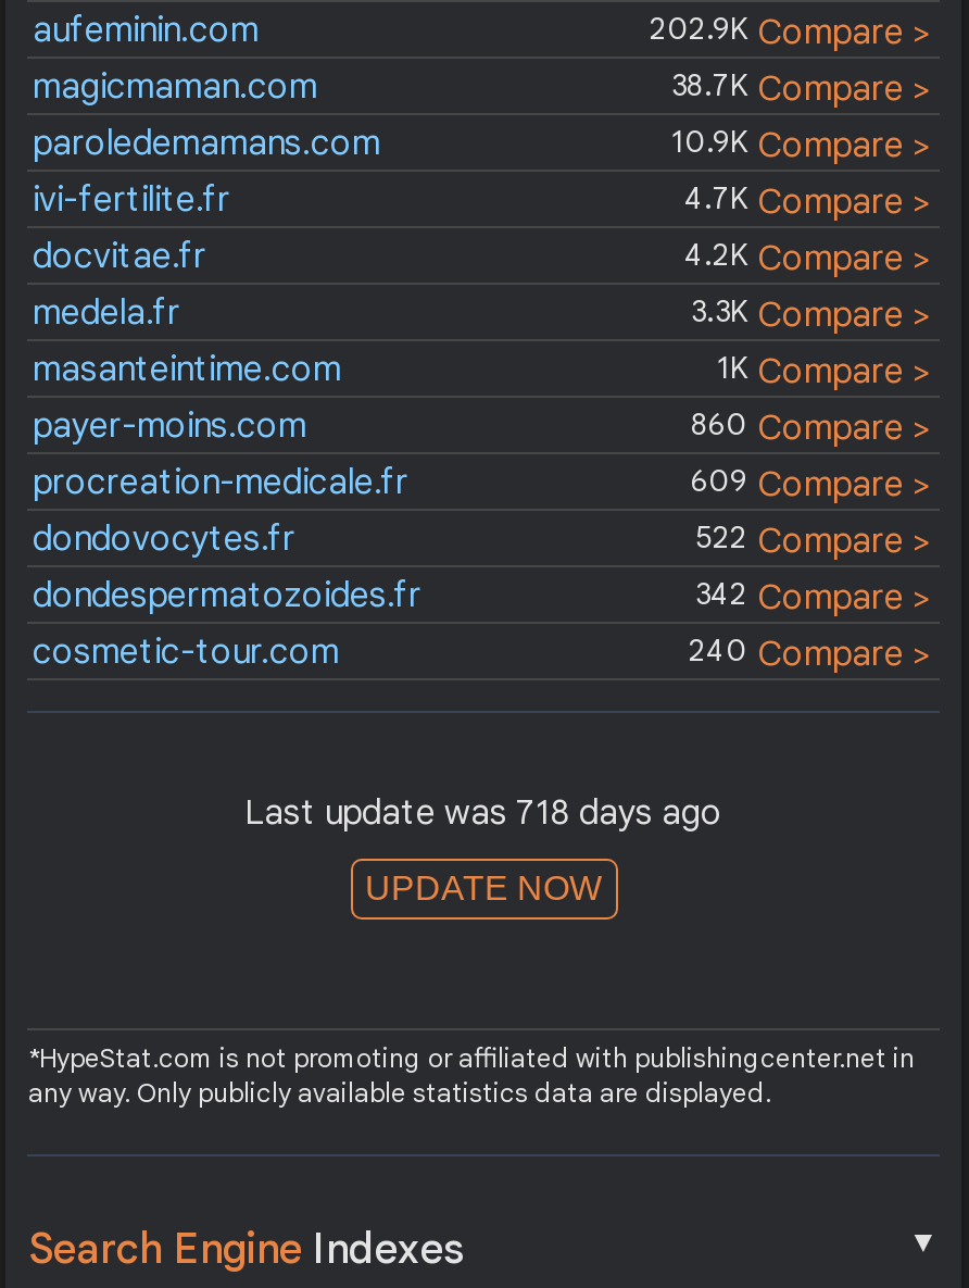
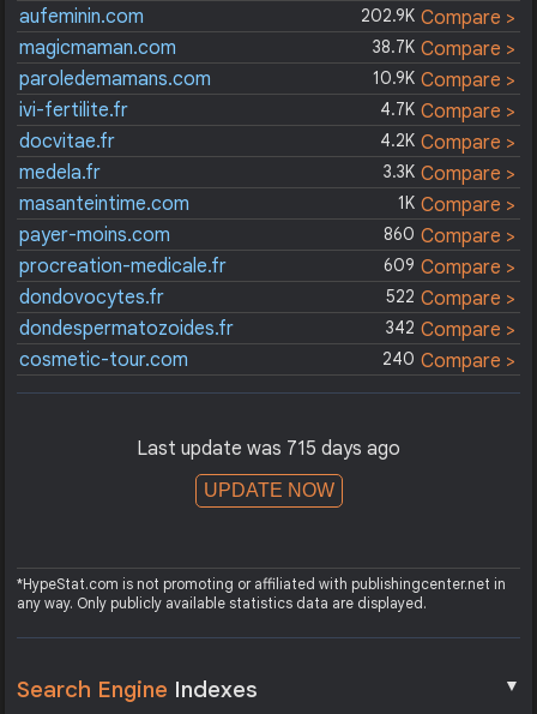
- Last update was 718 days ago
+ Last update was 715 days ago
